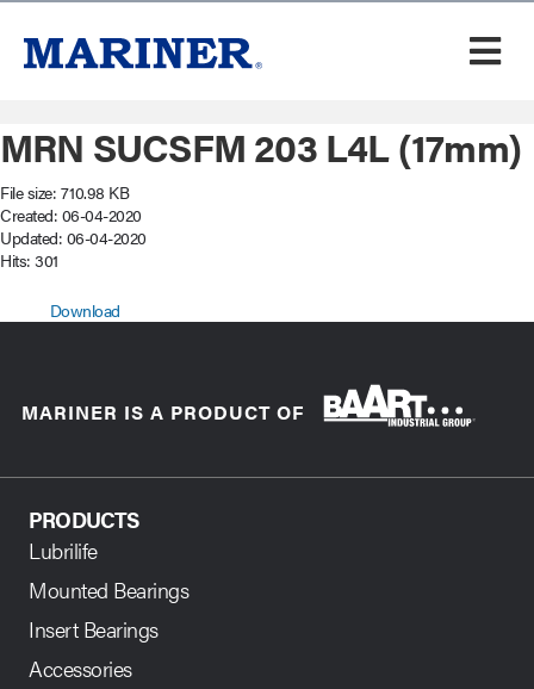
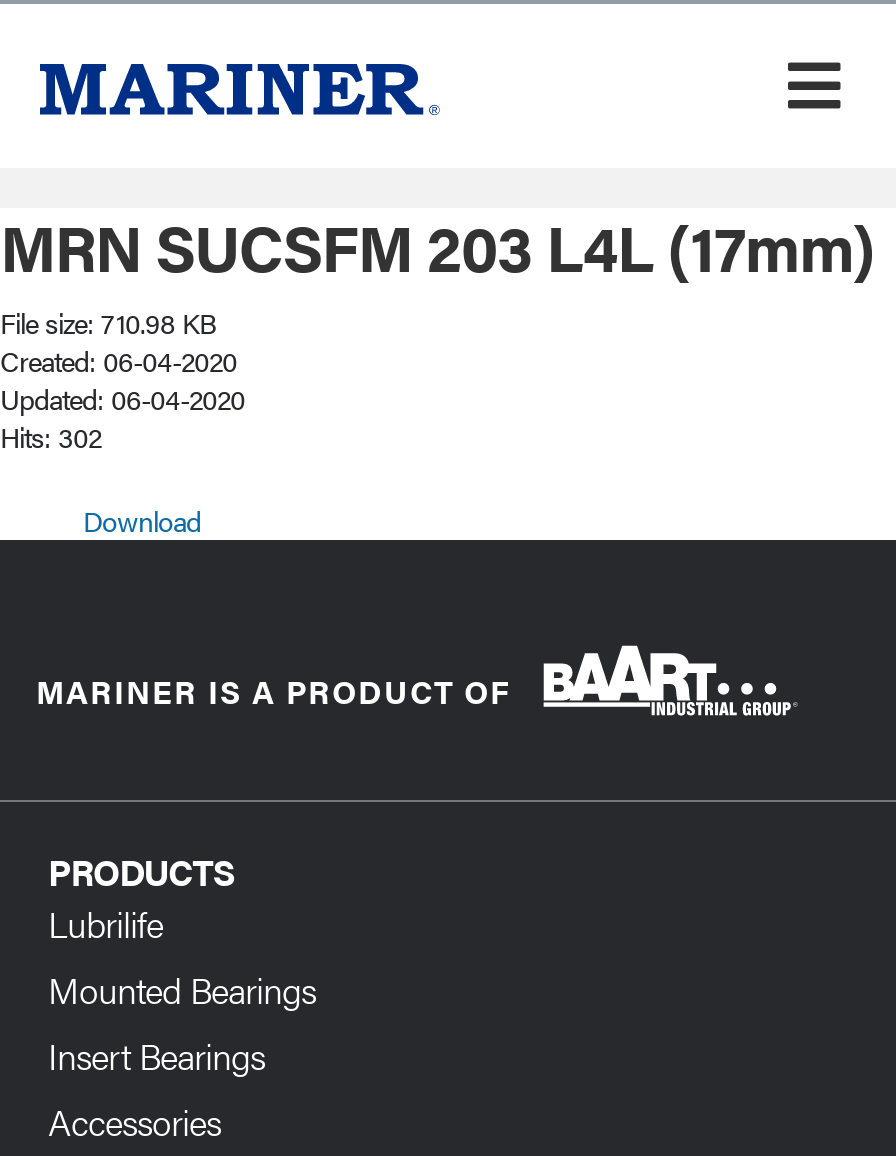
- Hits: 301
+ Hits: 302
